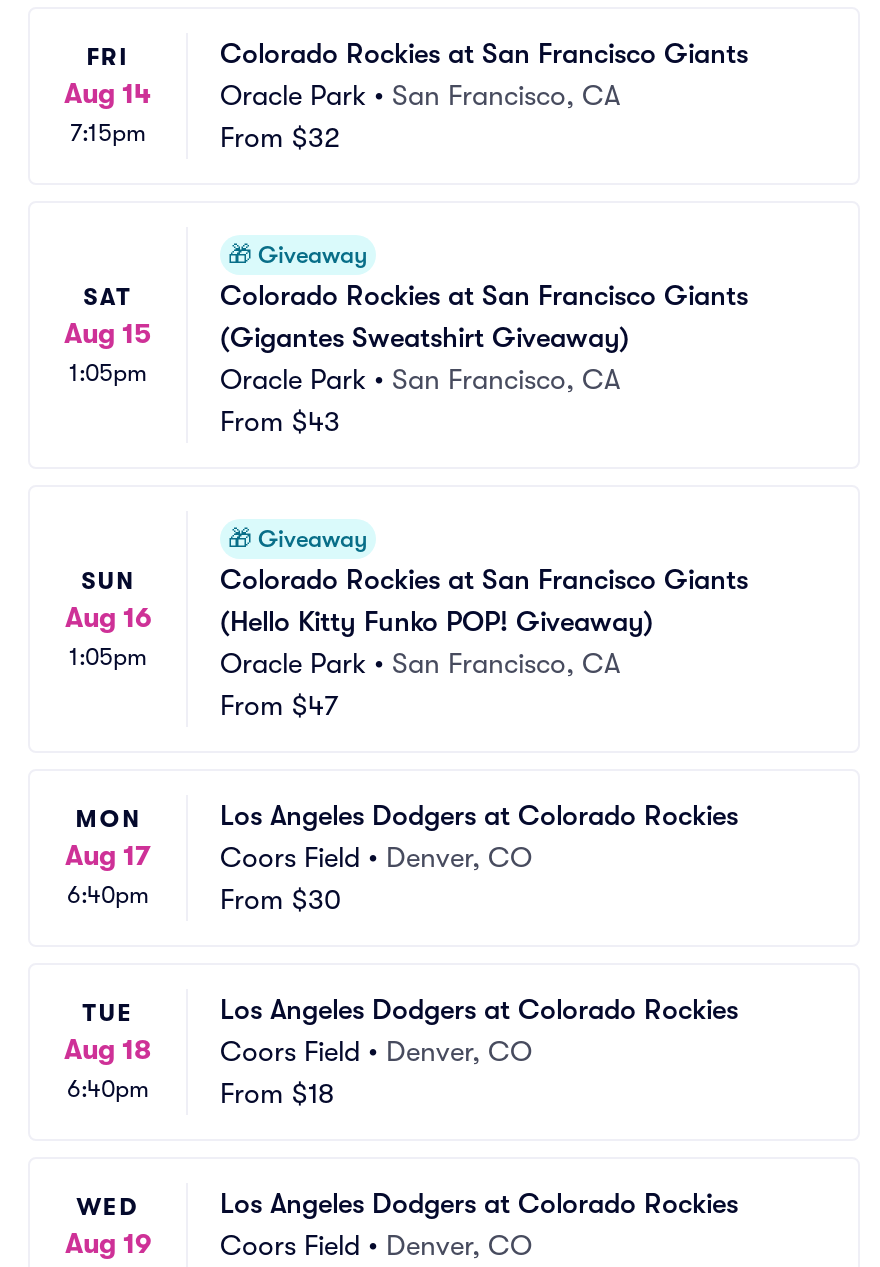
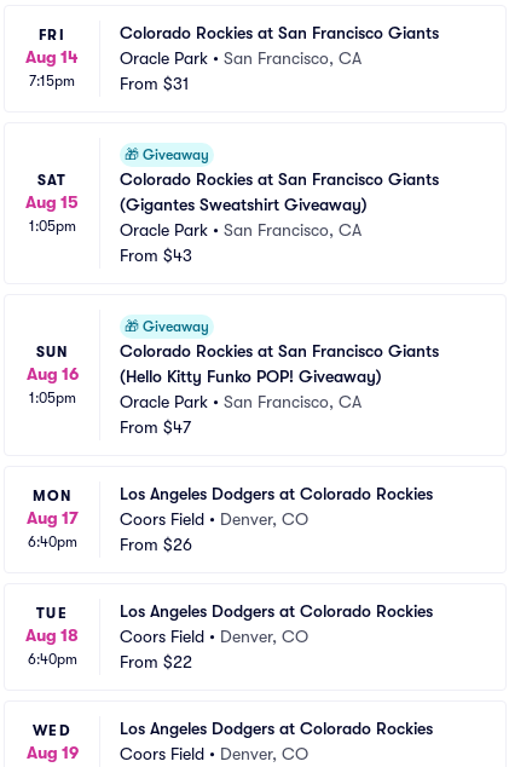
- From $32
+ From $31

- From $30
+ From $26

- From $18
+ From $22
